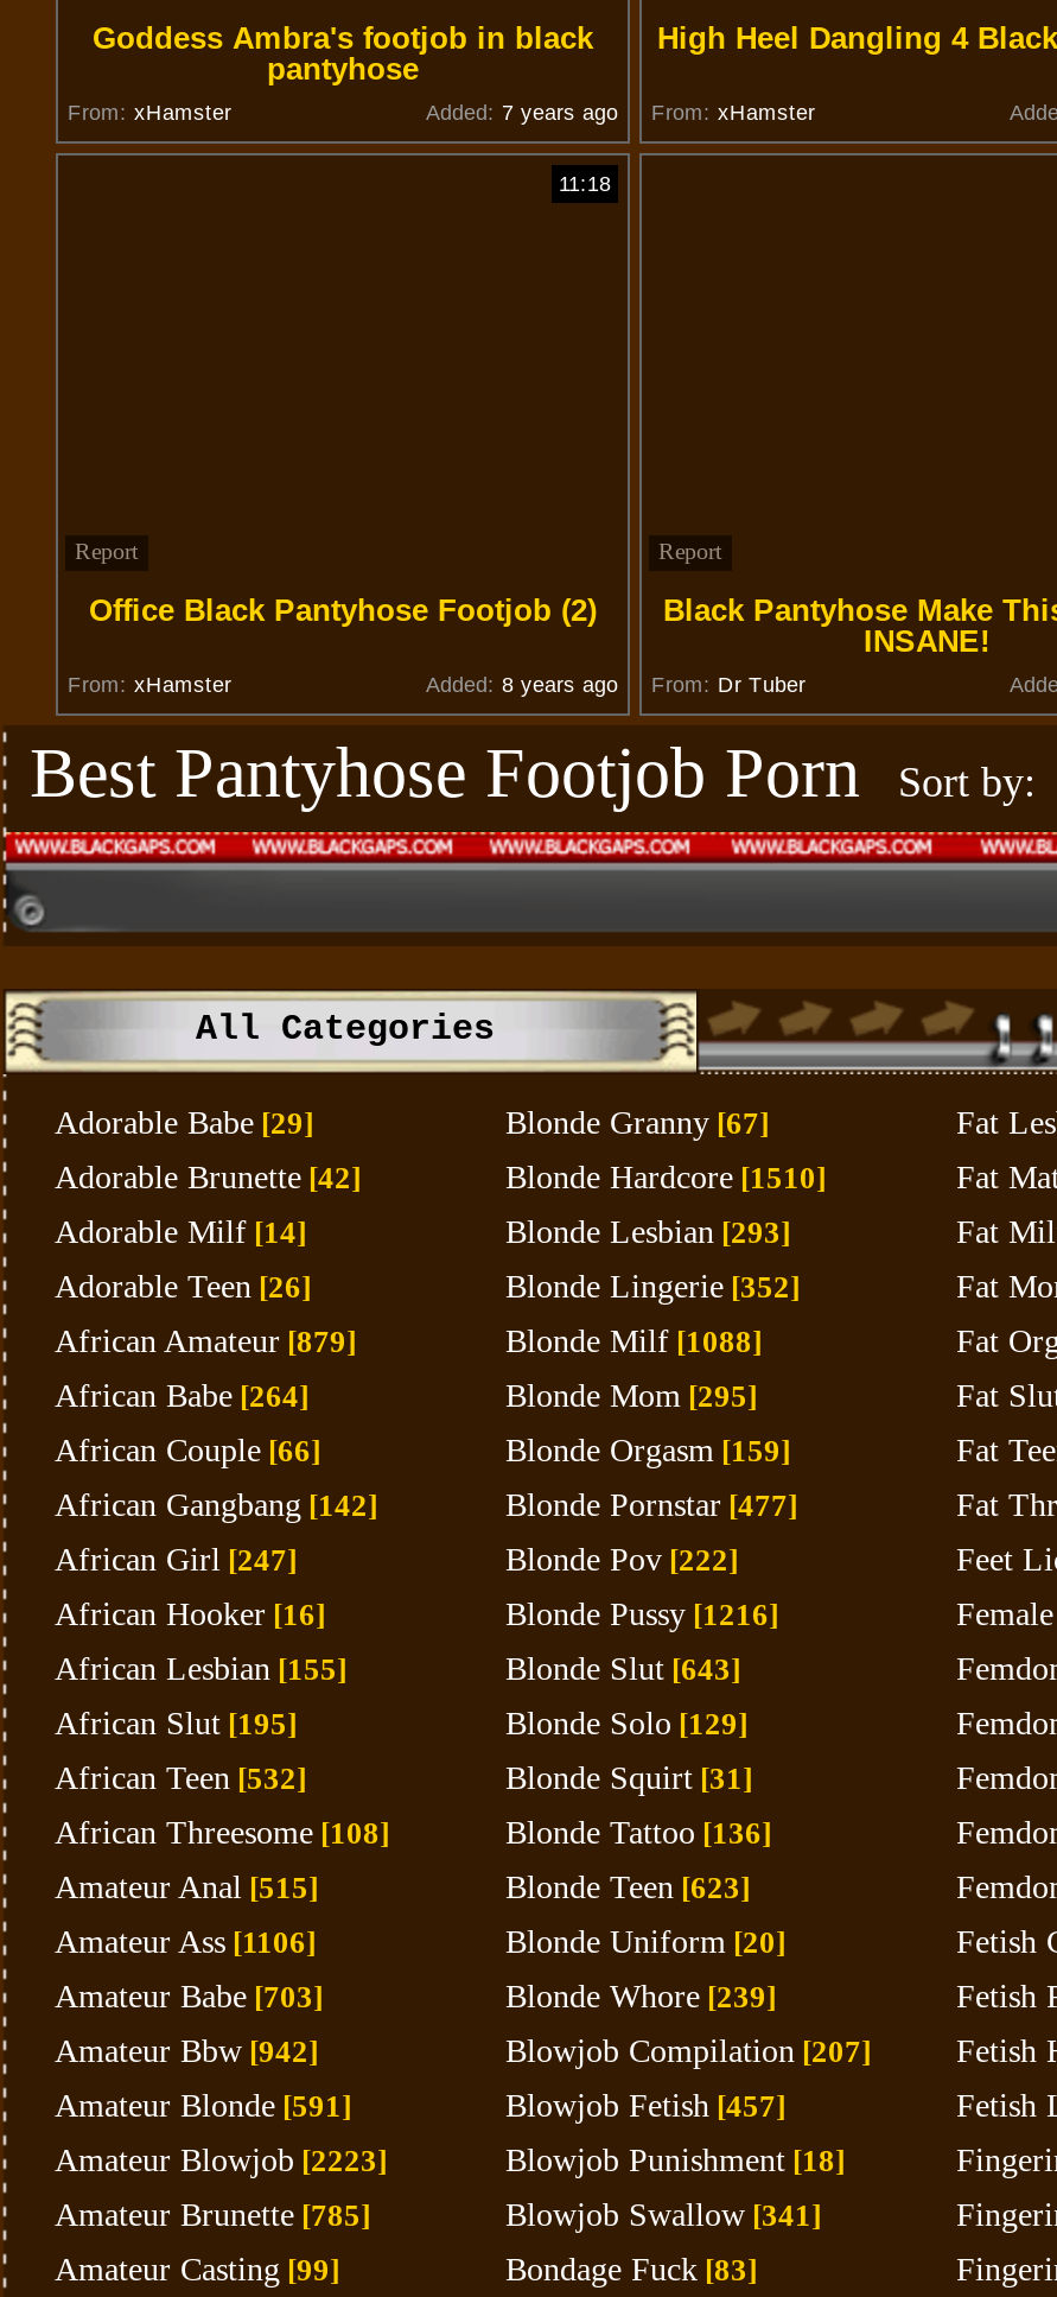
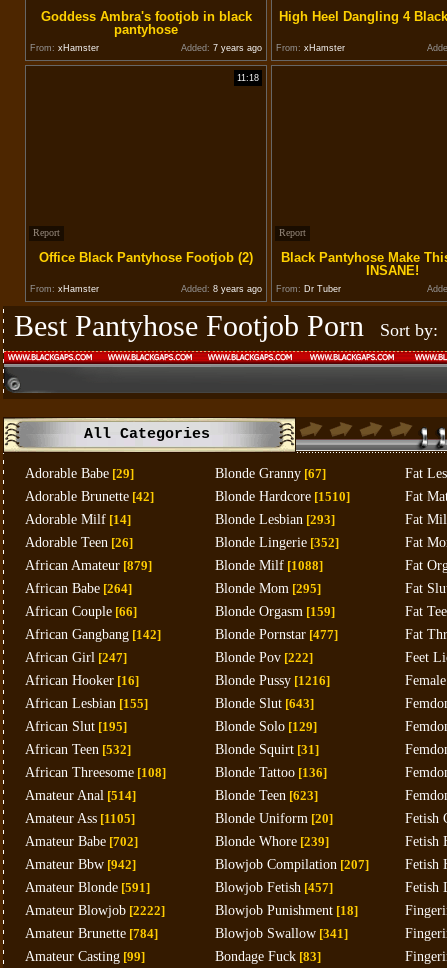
- Amateur Anal [515]
+ Amateur Anal [514]

- Amateur Ass [1106]
+ Amateur Ass [1105]

- Amateur Babe [703]
+ Amateur Babe [702]

- Amateur Blowjob [2223]
+ Amateur Blowjob [2222]

- Amateur Brunette [785]
+ Amateur Brunette [784]
